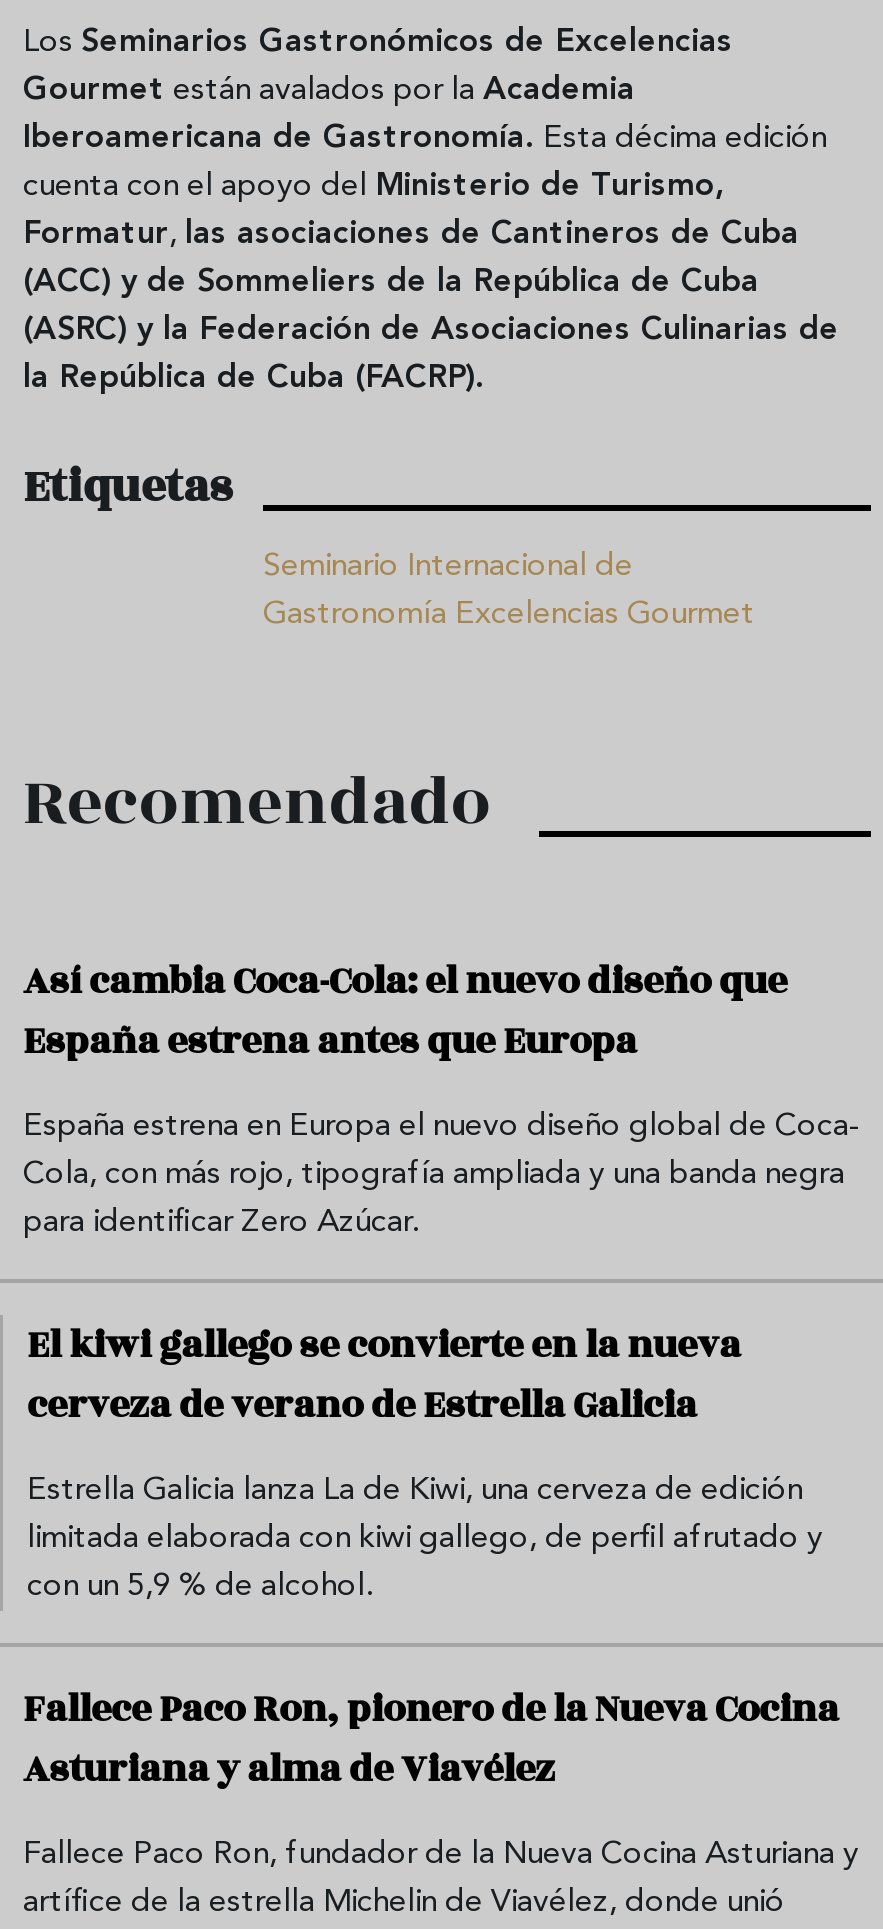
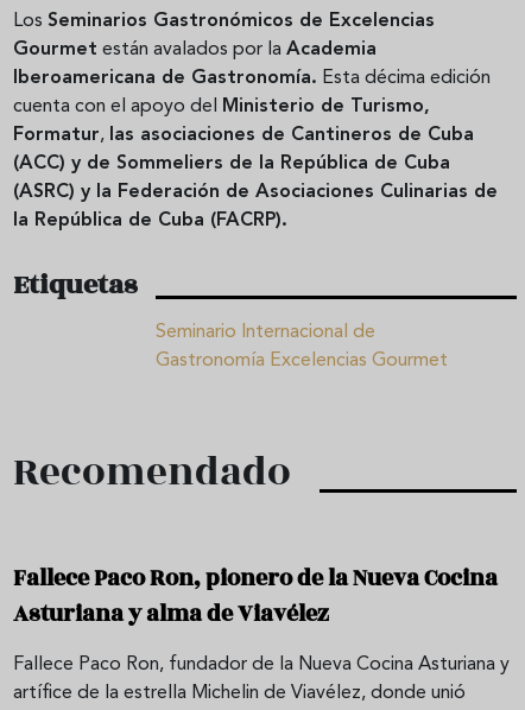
- Así cambia Coca-Cola: el nuevo diseño que
- España estrena antes que Europa
- España estrena en Europa el nuevo diseño global de Coca-
- Cola, con más rojo, tipografía ampliada y una banda negra
- para identificar Zero Azúcar.
- El kiwi gallego se convierte en la nueva
- cerveza de verano de Estrella Galicia
- Estrella Galicia lanza La de Kiwi, una cerveza de edición
- limitada elaborada con kiwi gallego, de perfil afrutado y
- con un 5,9 % de alcohol.
